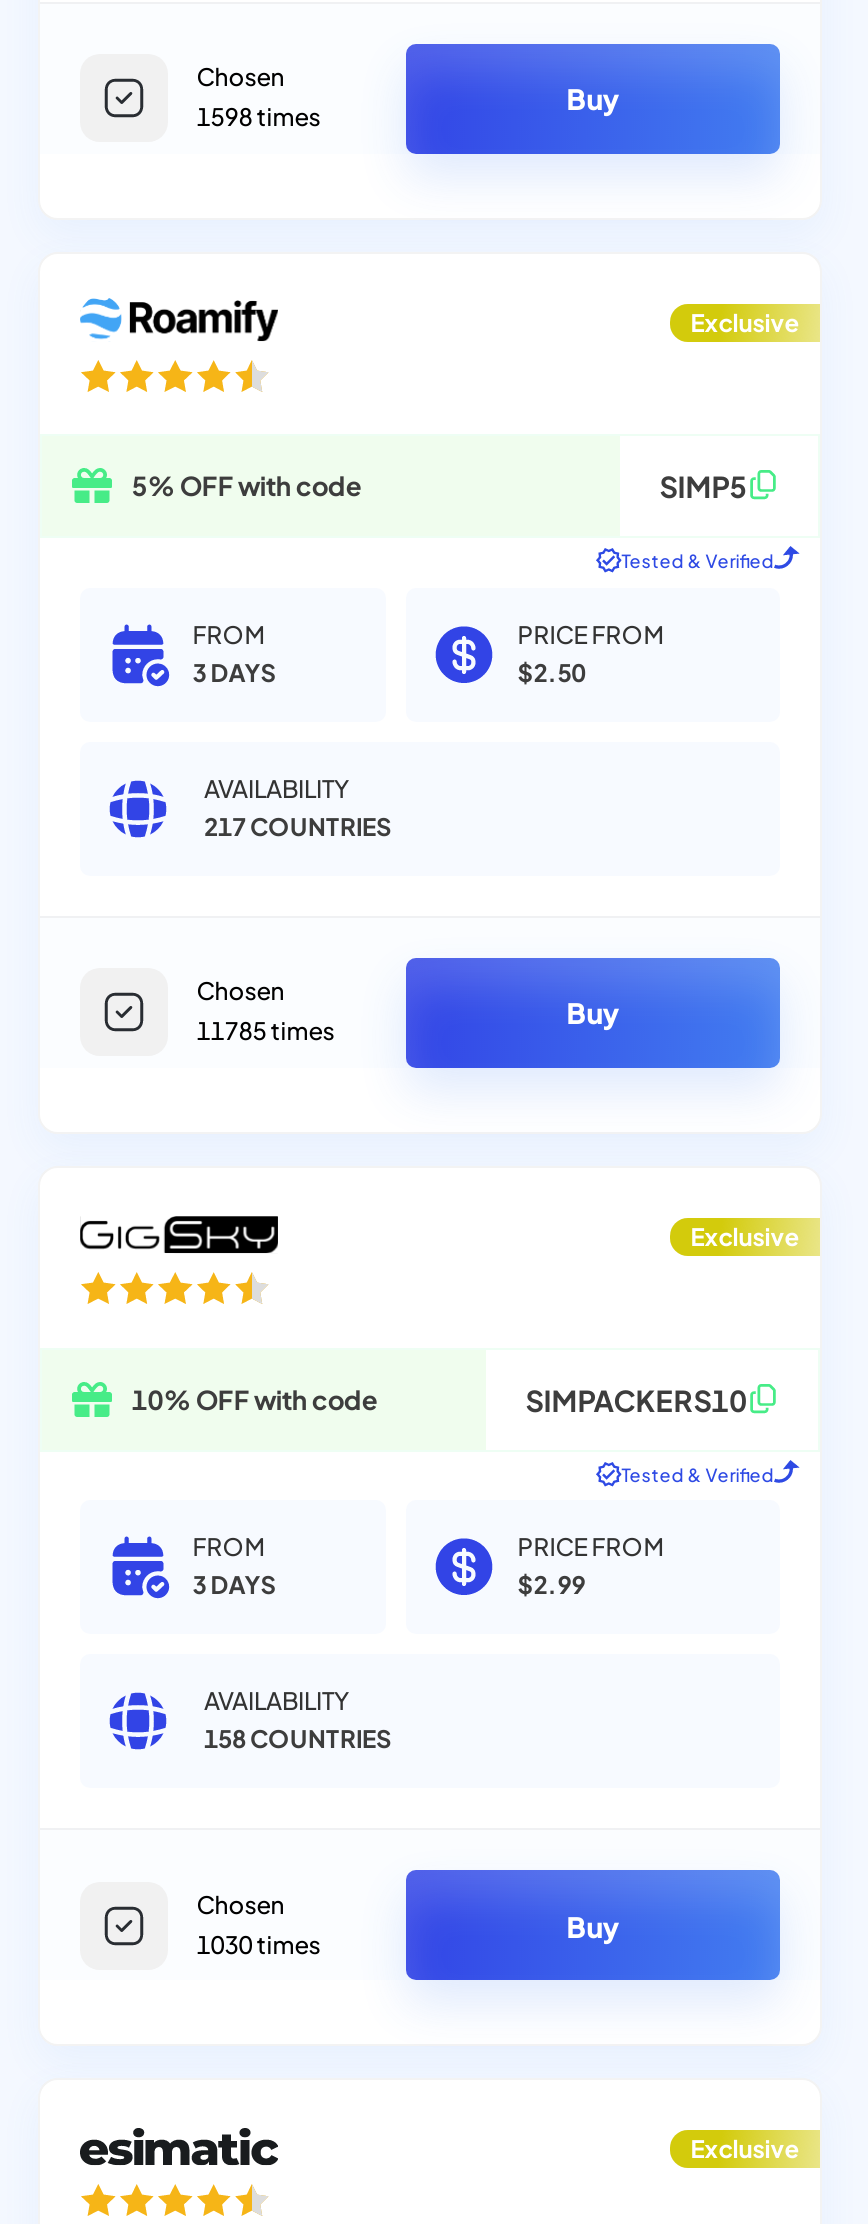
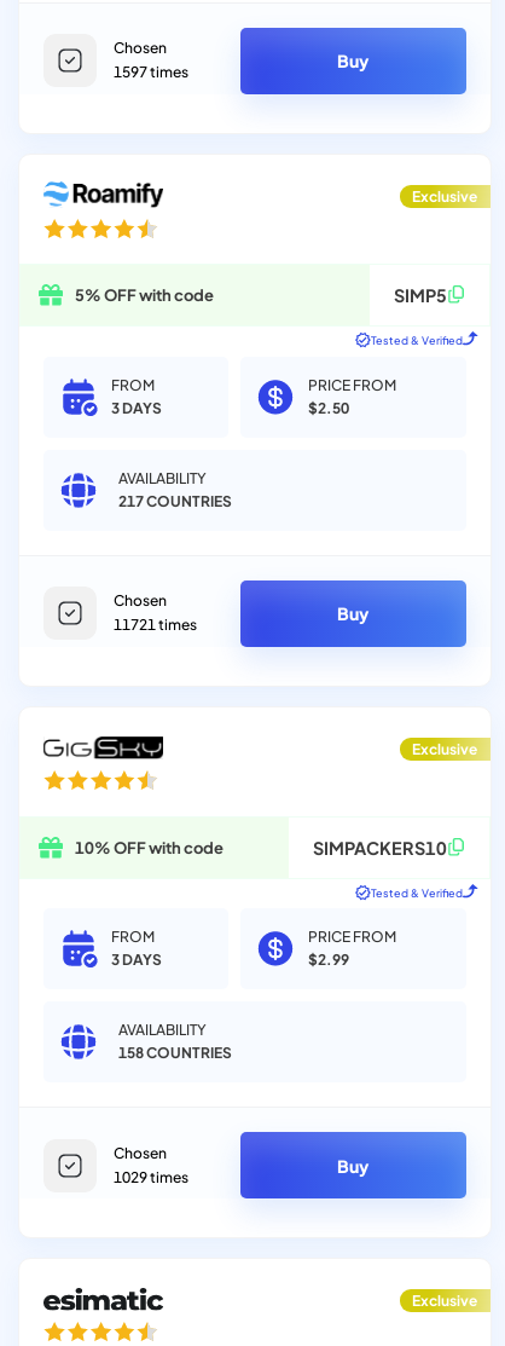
- 1598 times
+ 1597 times

- 11785 times
+ 11721 times

- 1030 times
+ 1029 times
